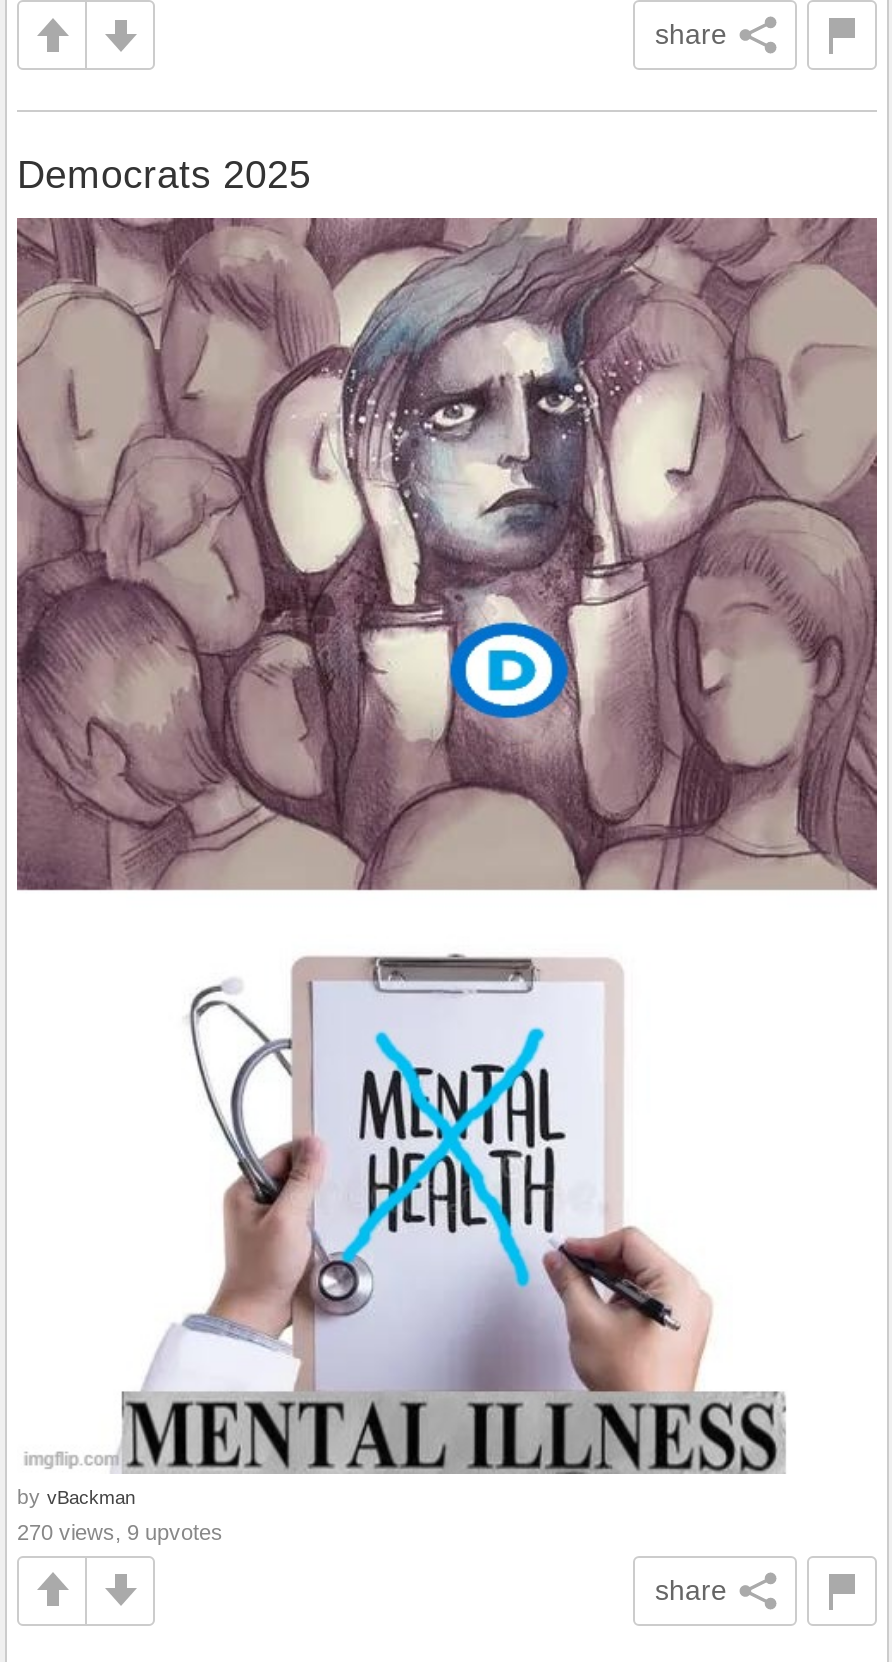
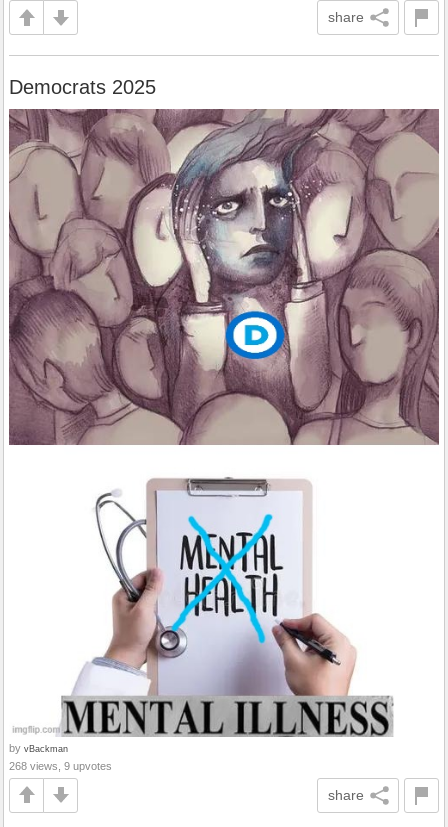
- 270 views, 9 upvotes
+ 268 views, 9 upvotes
